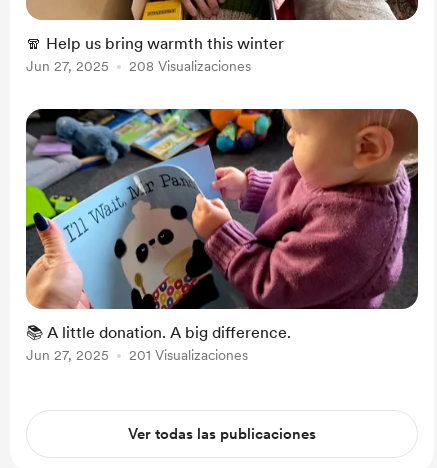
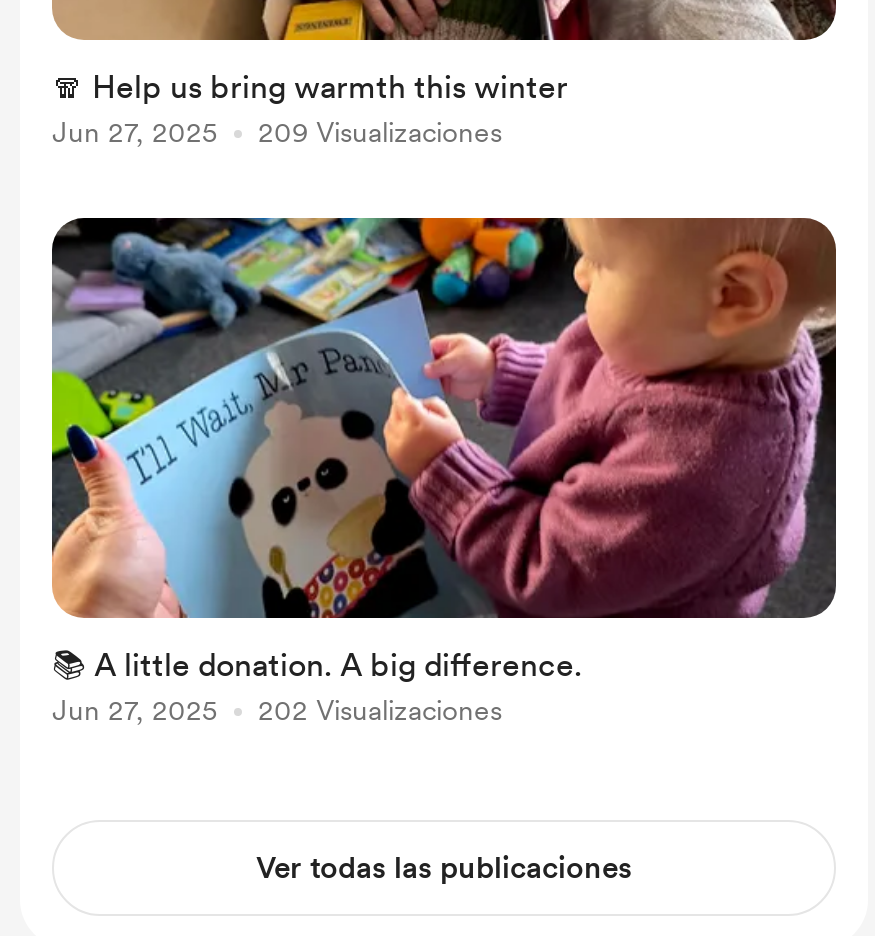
- 208 Visualizaciones
+ 209 Visualizaciones

- 201 Visualizaciones
+ 202 Visualizaciones
